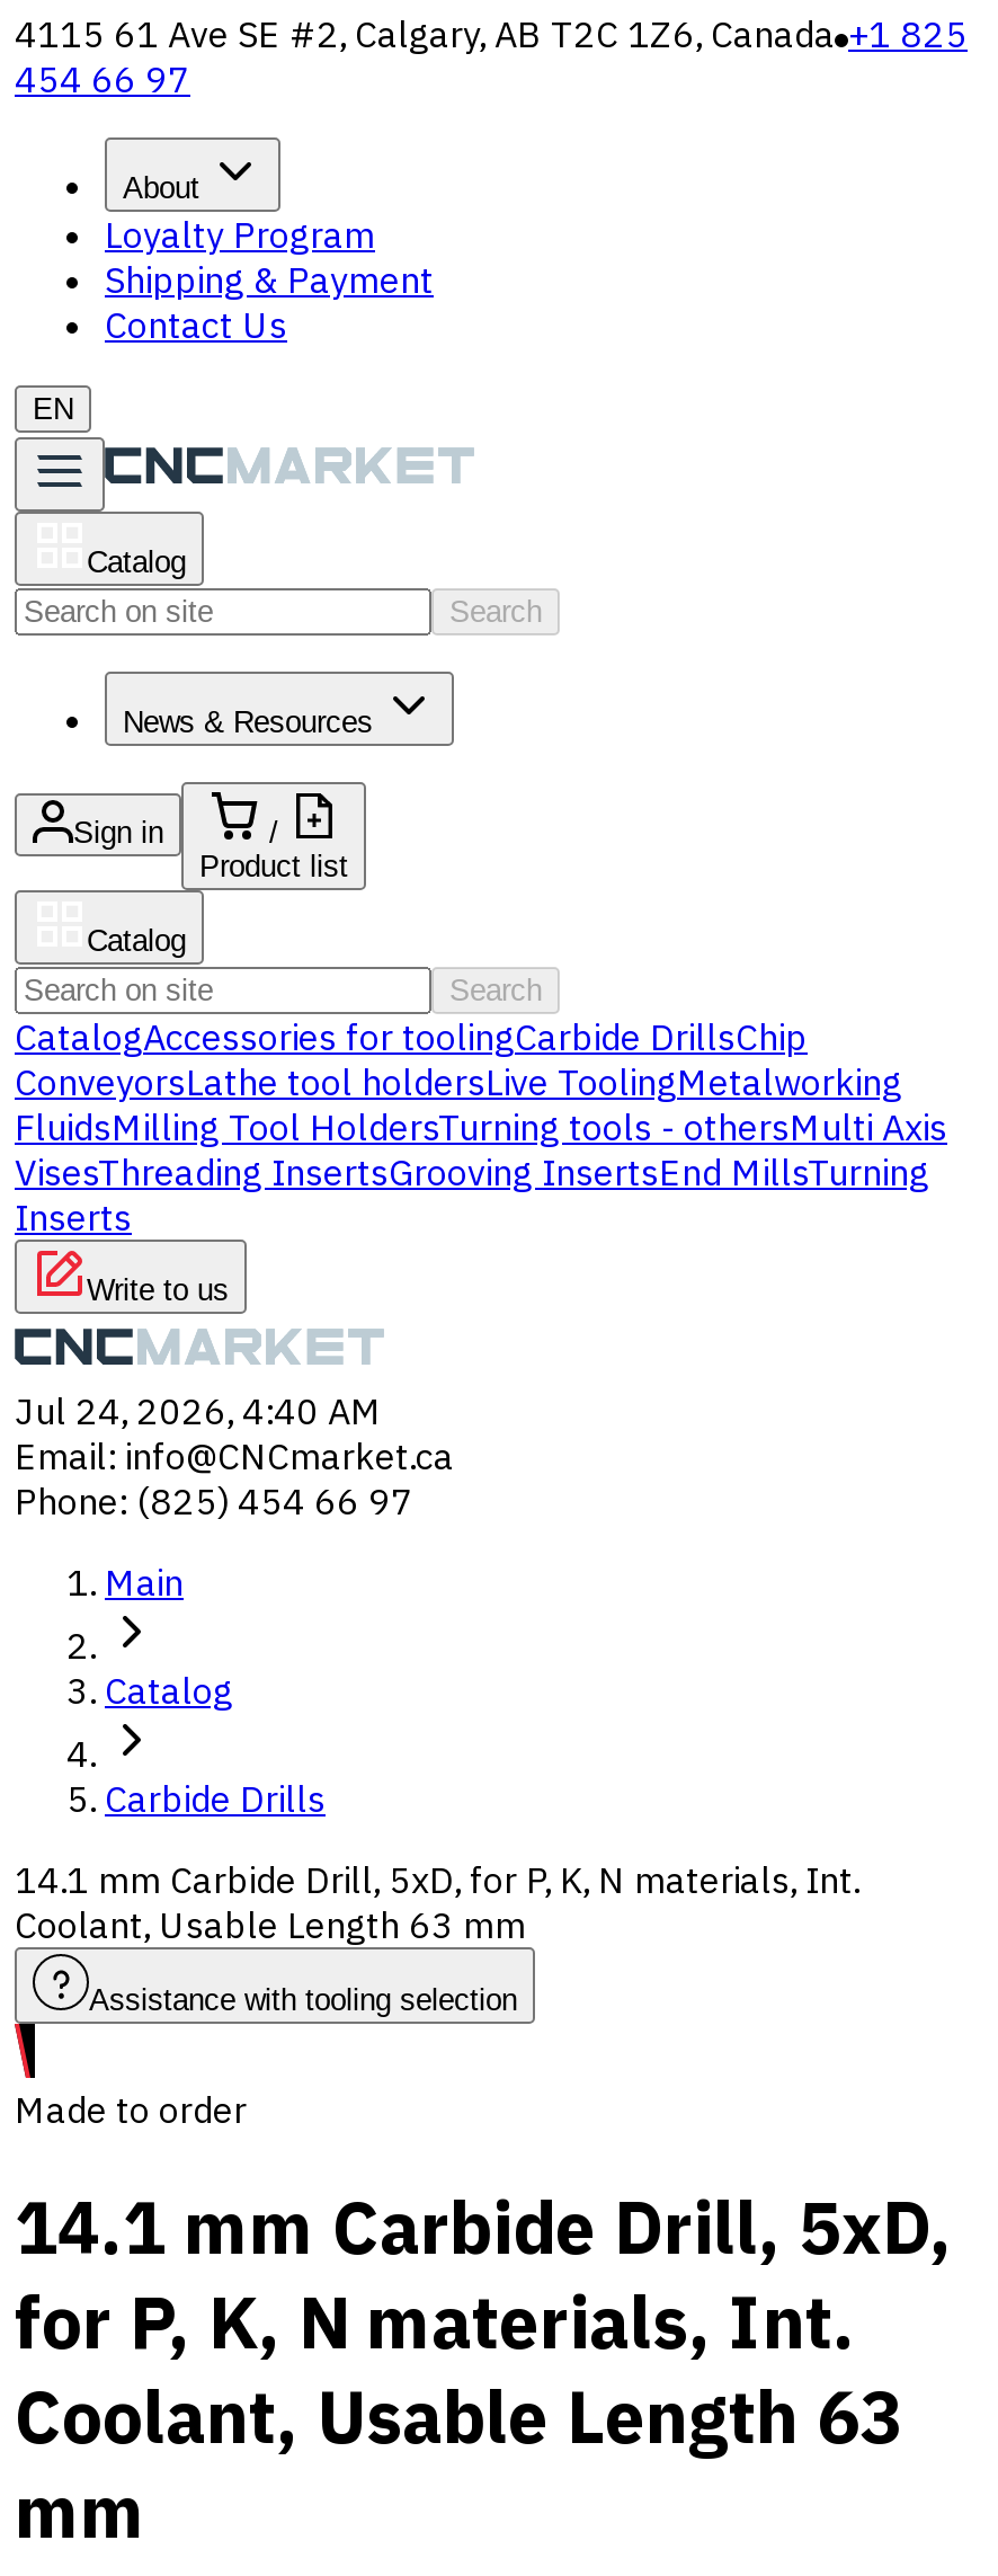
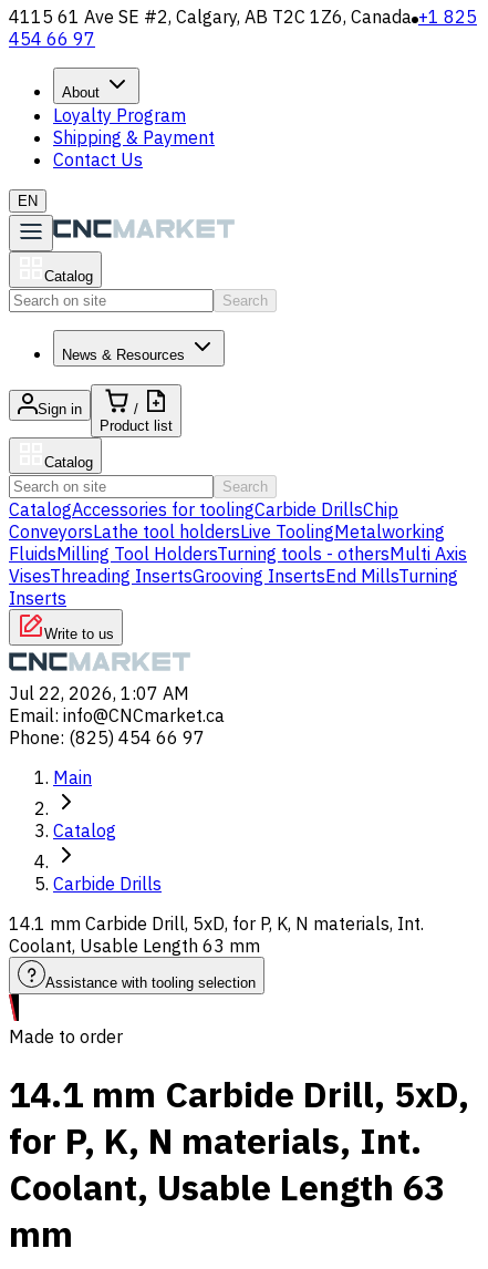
- Jul 24, 2026, 4:40 AM
+ Jul 22, 2026, 1:07 AM
